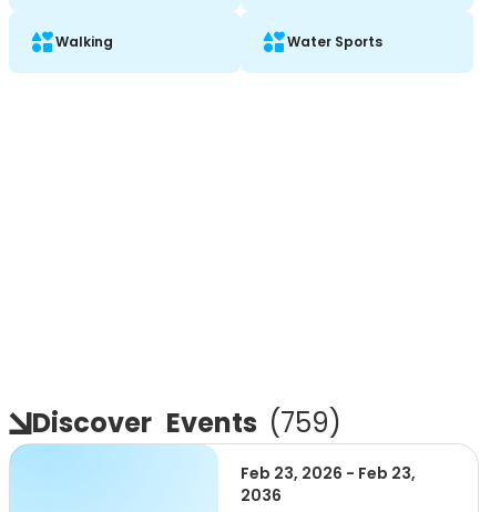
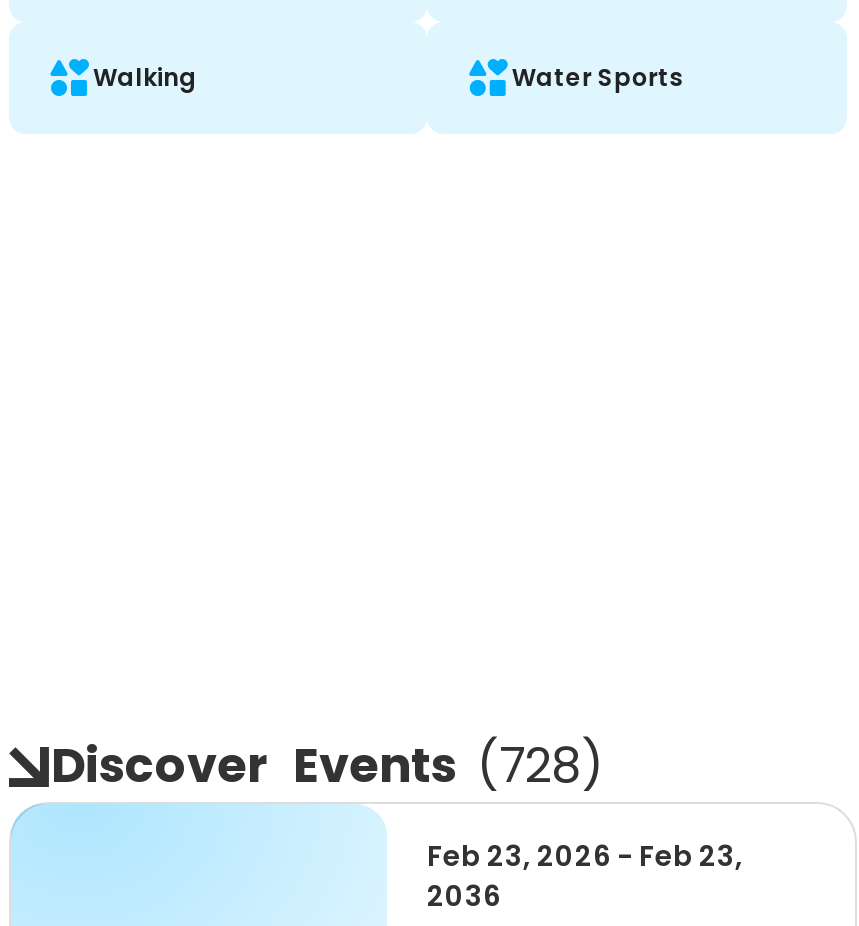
- Discover Events (759)
+ Discover Events (728)
